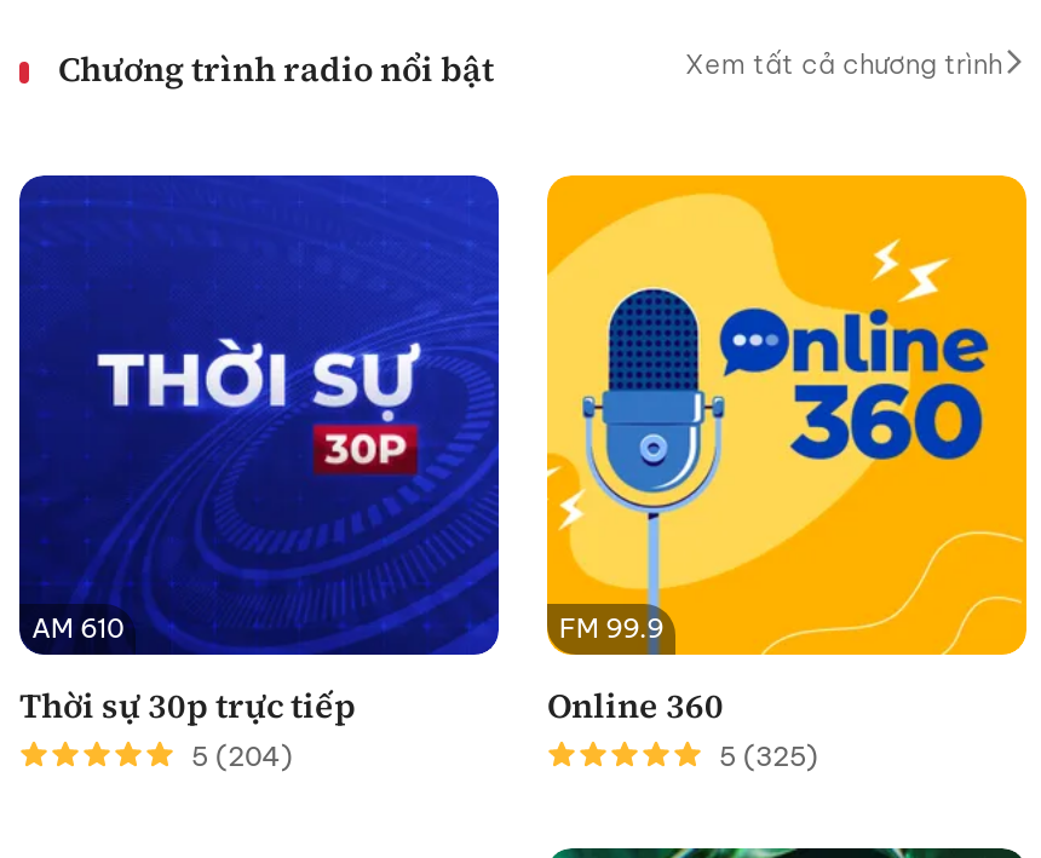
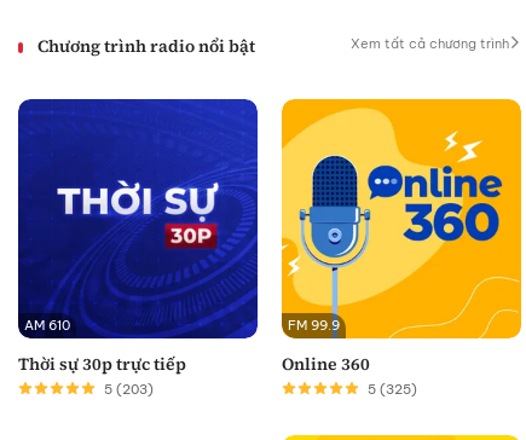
- 5 (204)
+ 5 (203)
